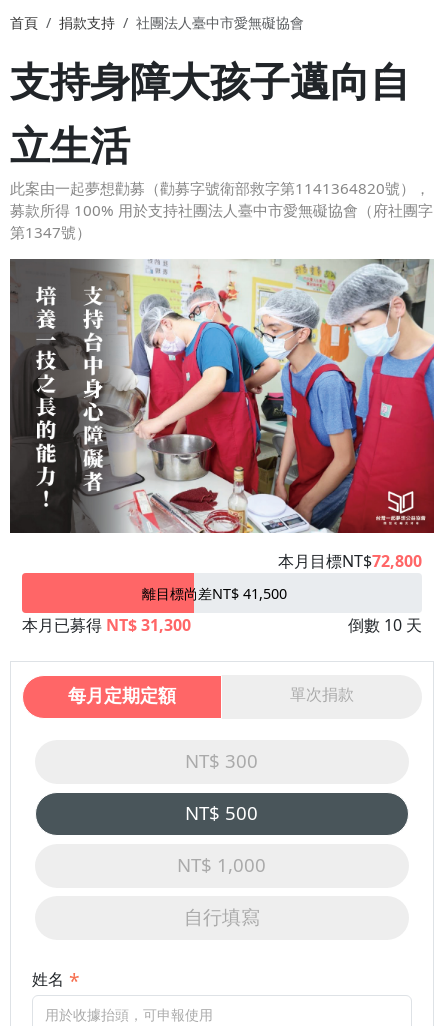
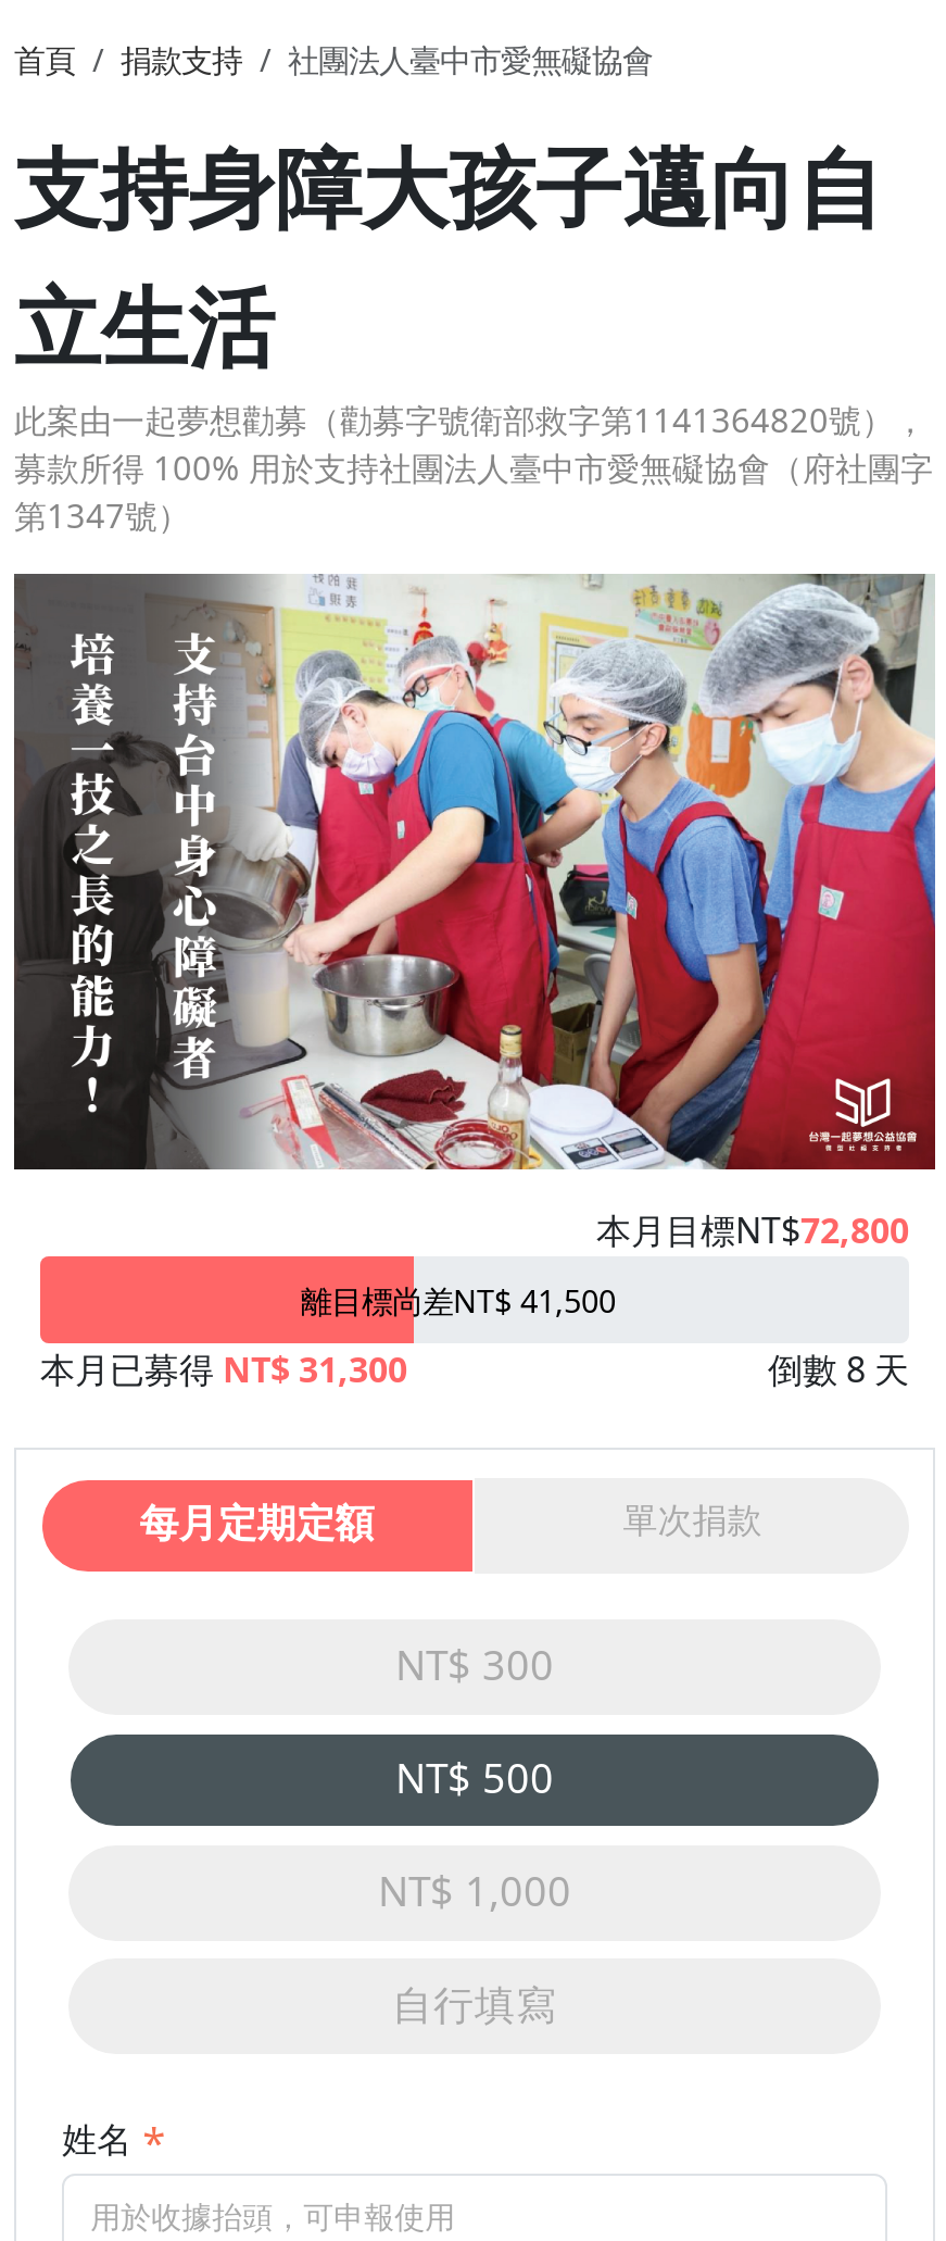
- 倒數 10 天
+ 倒數 8 天
